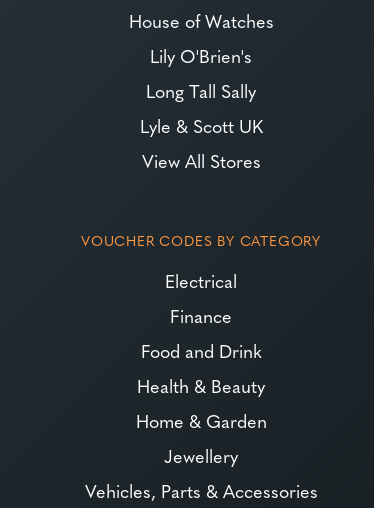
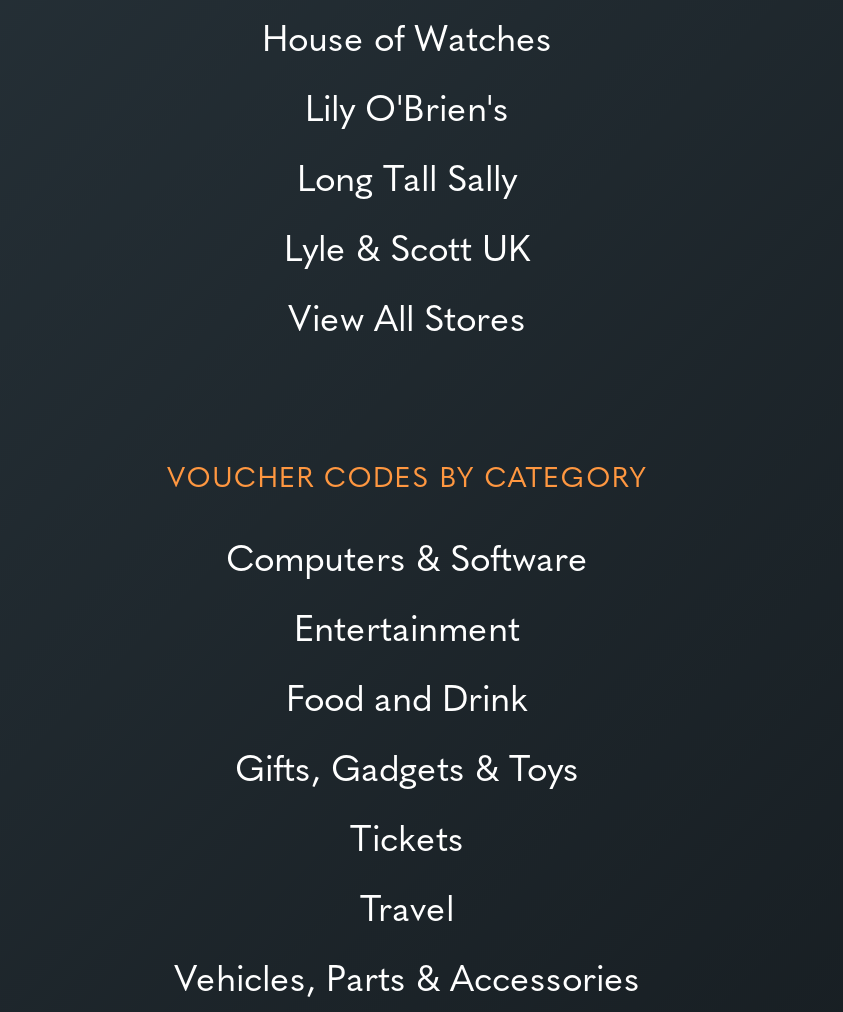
- Electrical
- Finance
+ Computers & Software
+ Entertainment

- Health & Beauty
- Home & Garden
- Jewellery
+ Gifts, Gadgets & Toys
+ Tickets
+ Travel
